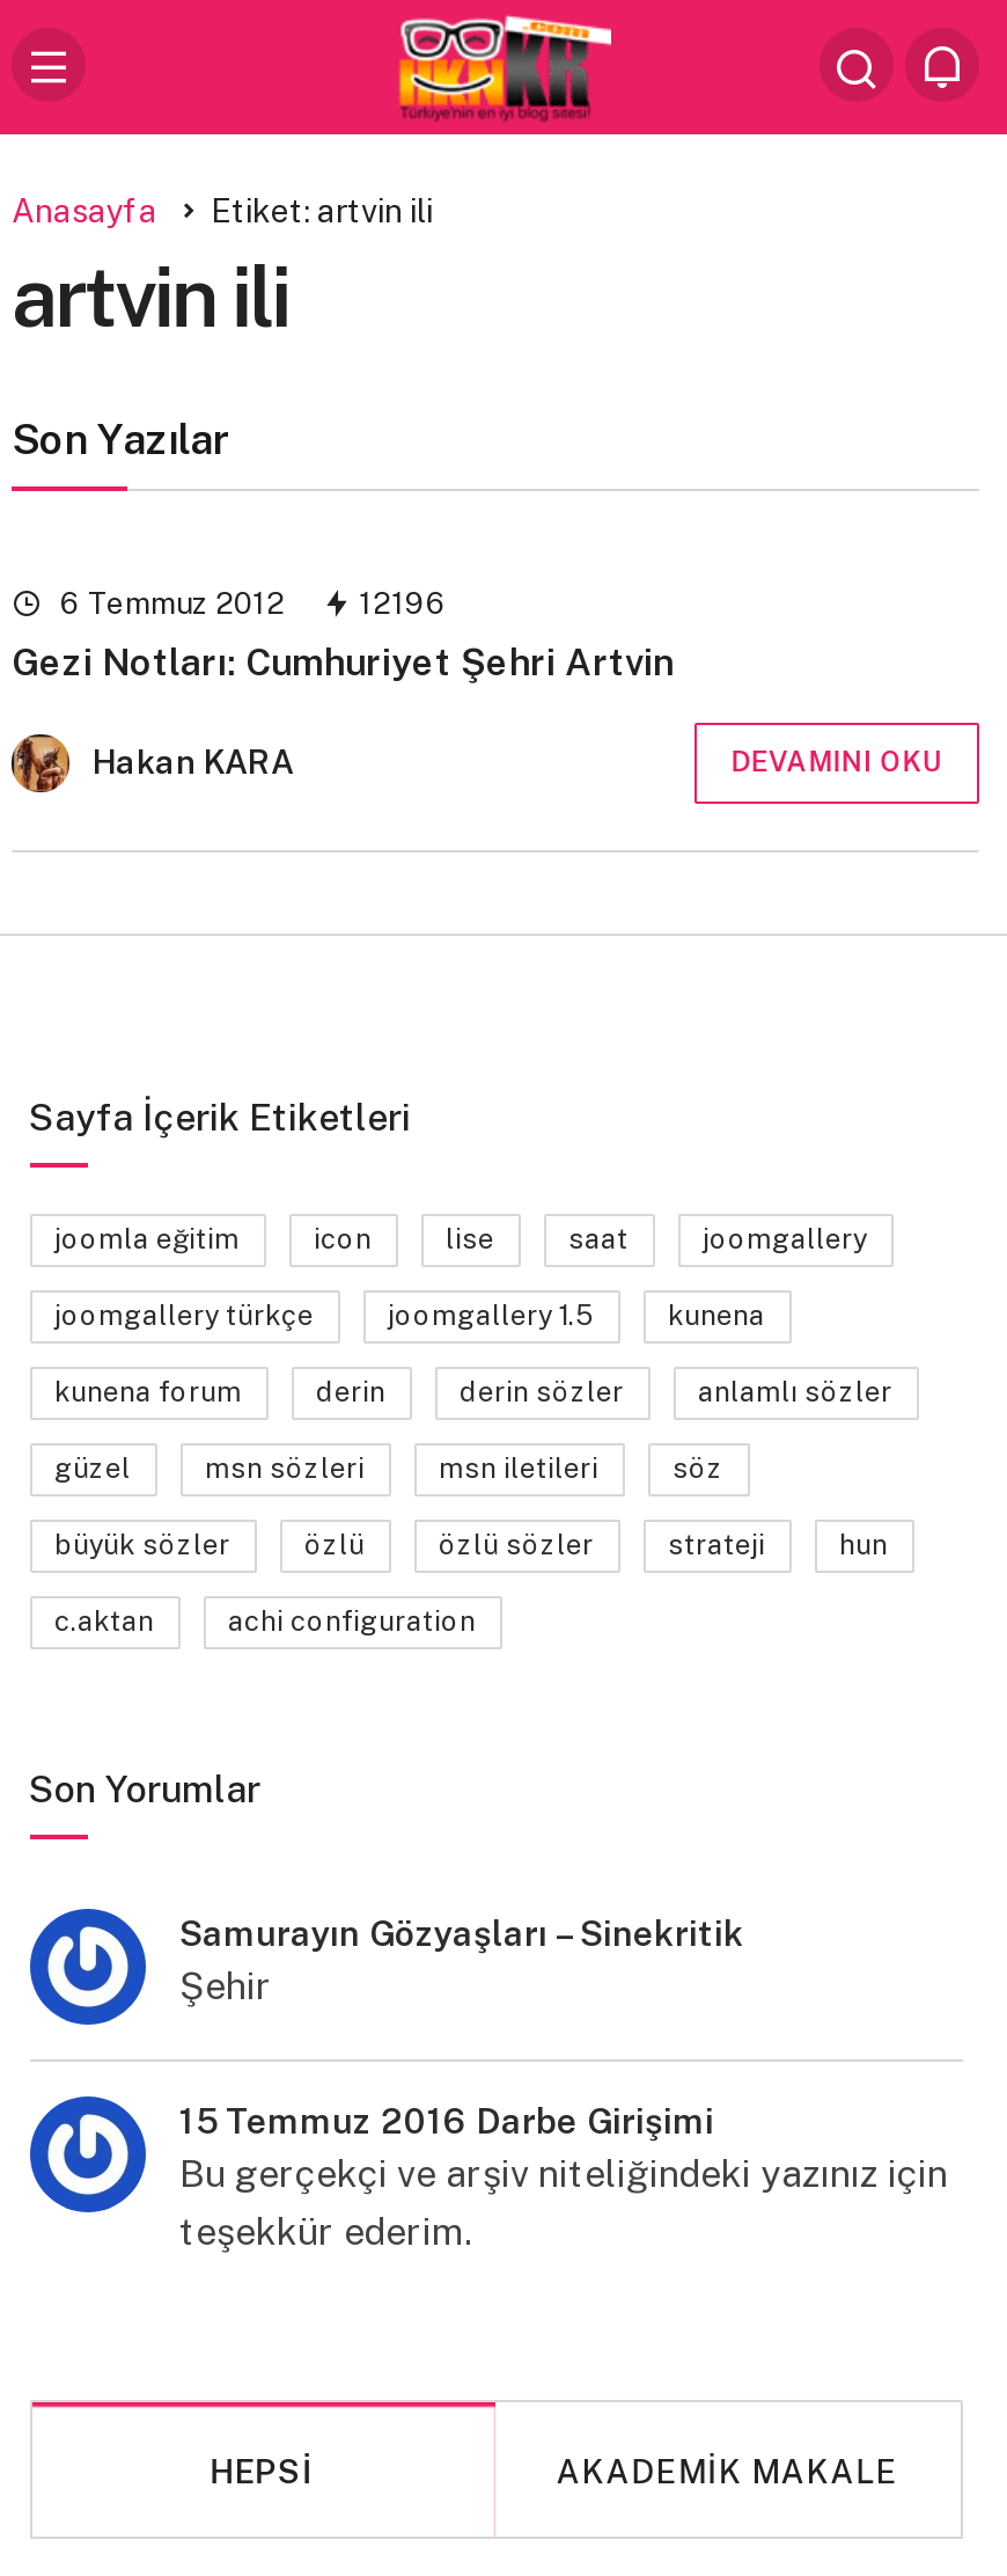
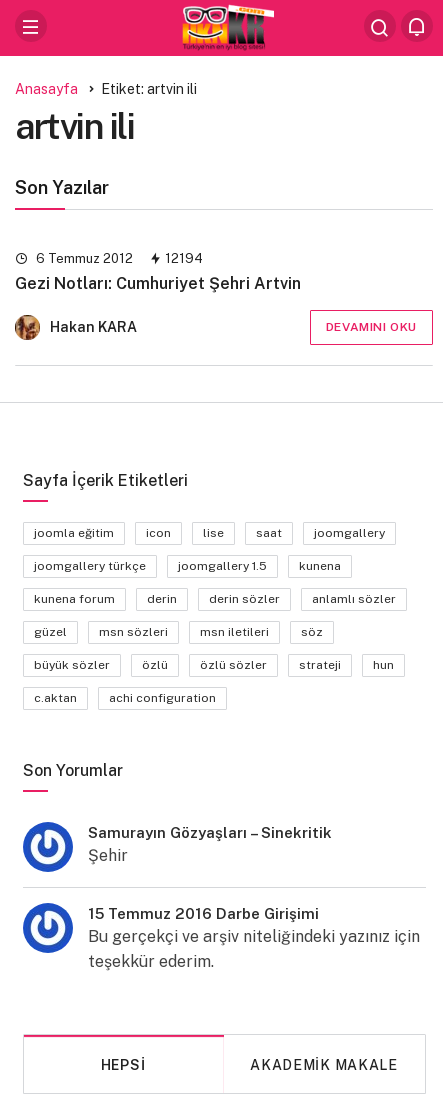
- 6 Temmuz 2012 12196
+ 6 Temmuz 2012 12194
